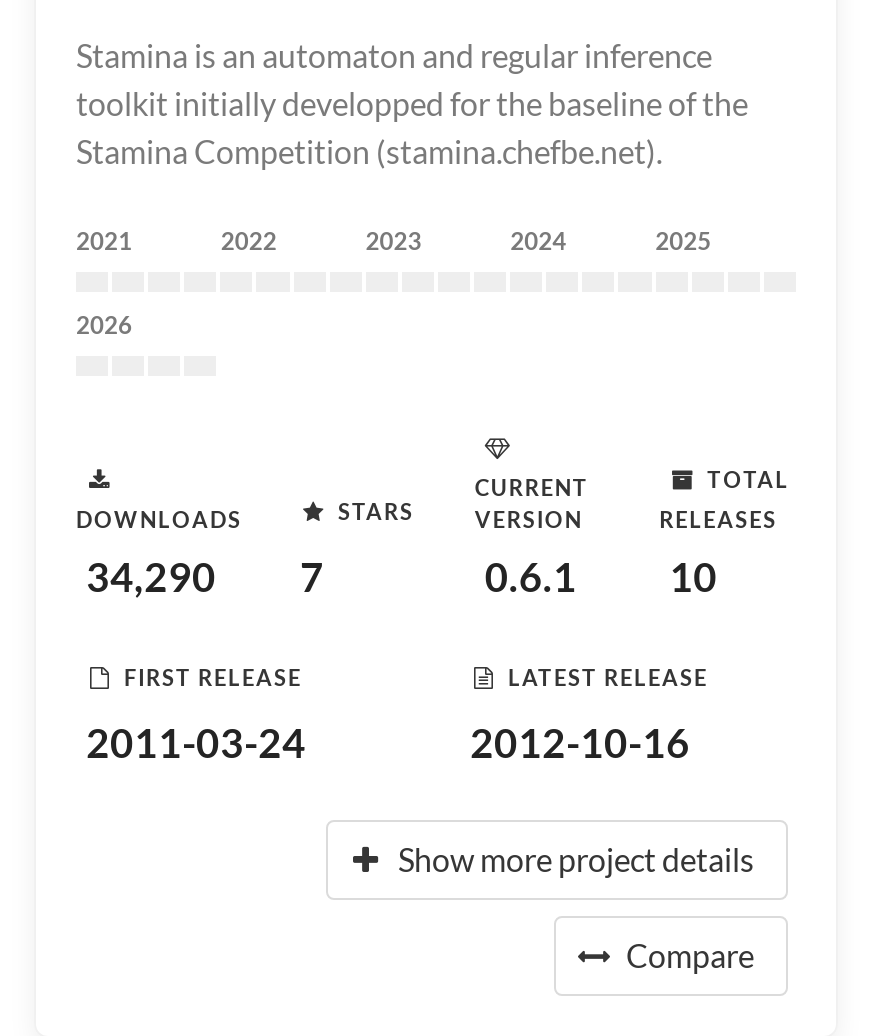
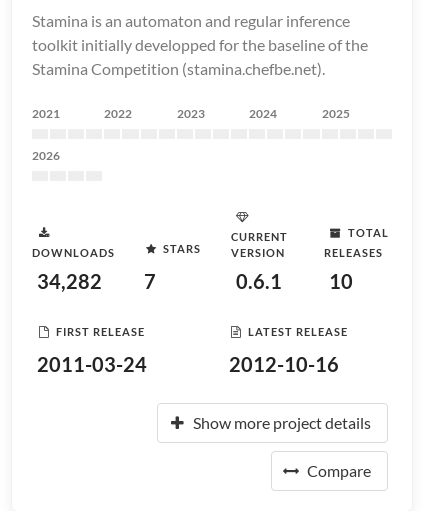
- 34,290 7
+ 34,282 7
